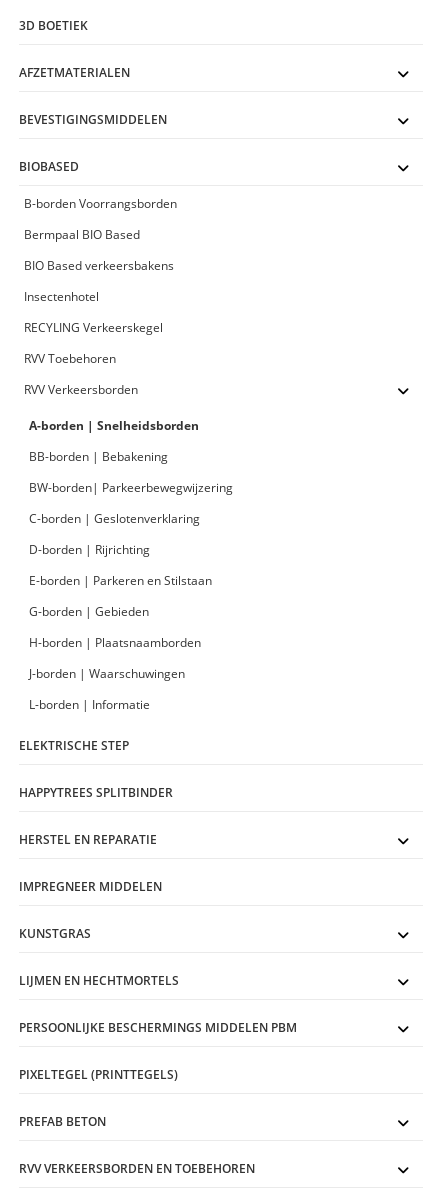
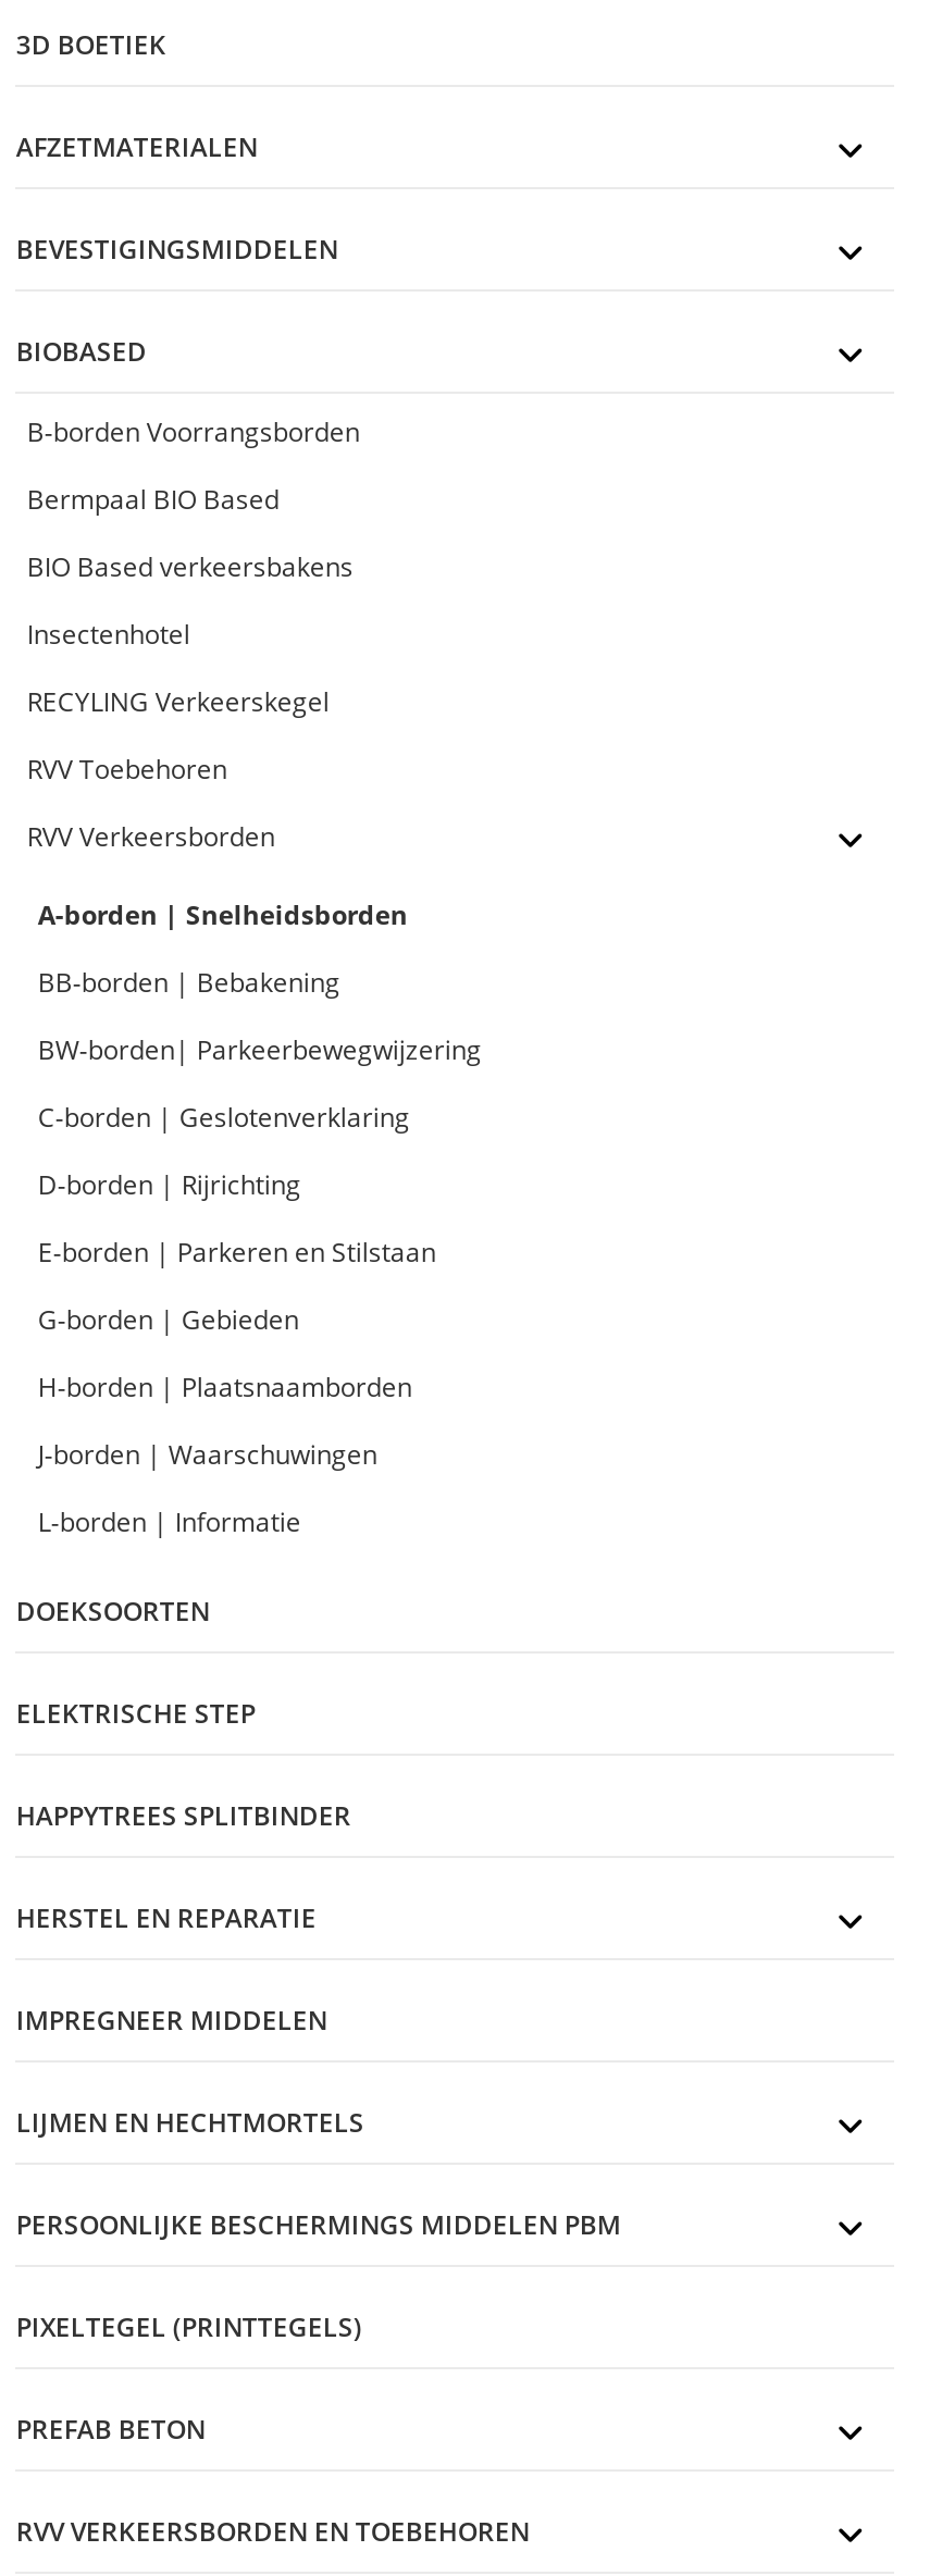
+ DOEKSOORTEN

moved down: ELEKTRISCHE STEP | HAPPYTREES SPLITBINDER | HERSTEL EN REPARATIE | IMPREGNEER MIDDELEN

- KUNSTGRAS
